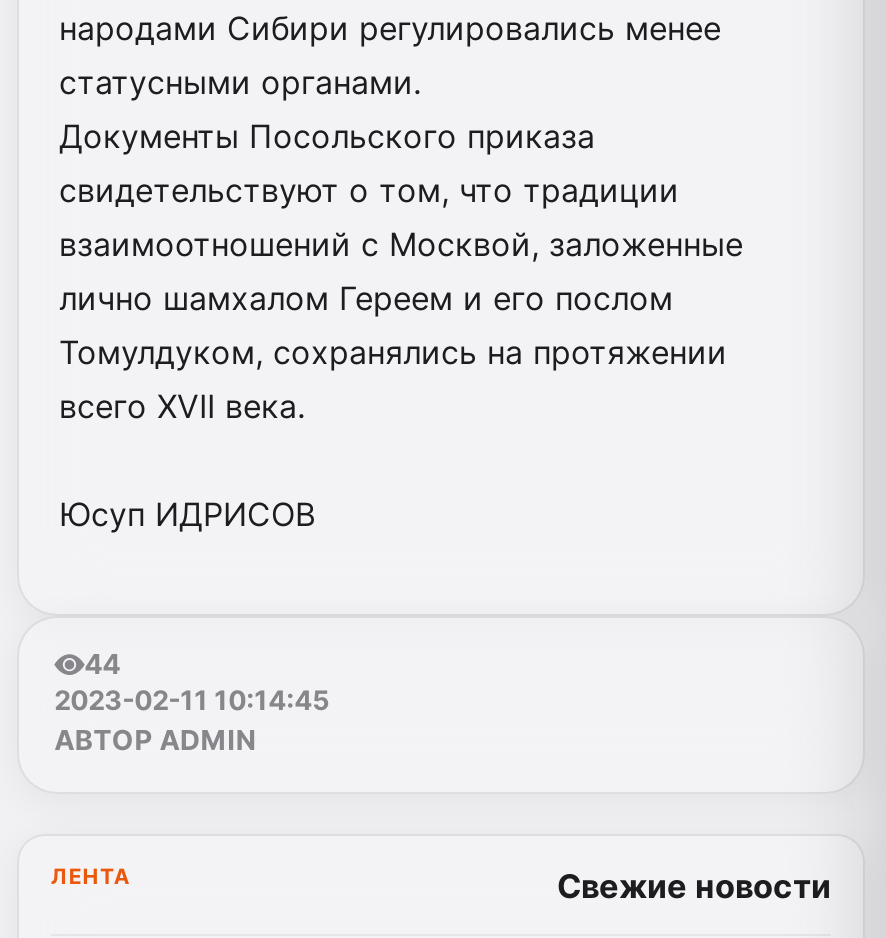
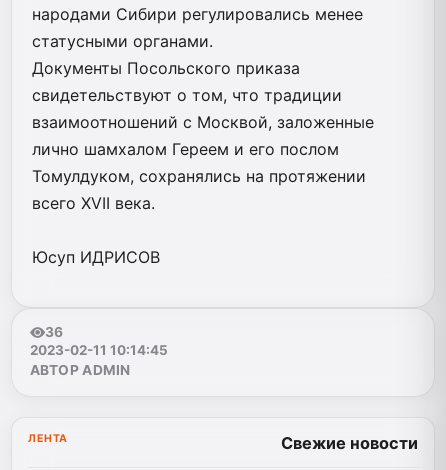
- 44
+ 36
